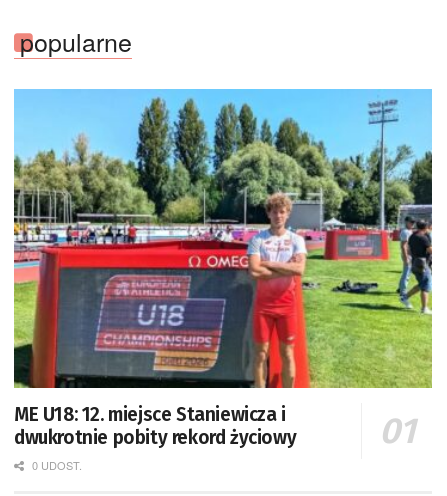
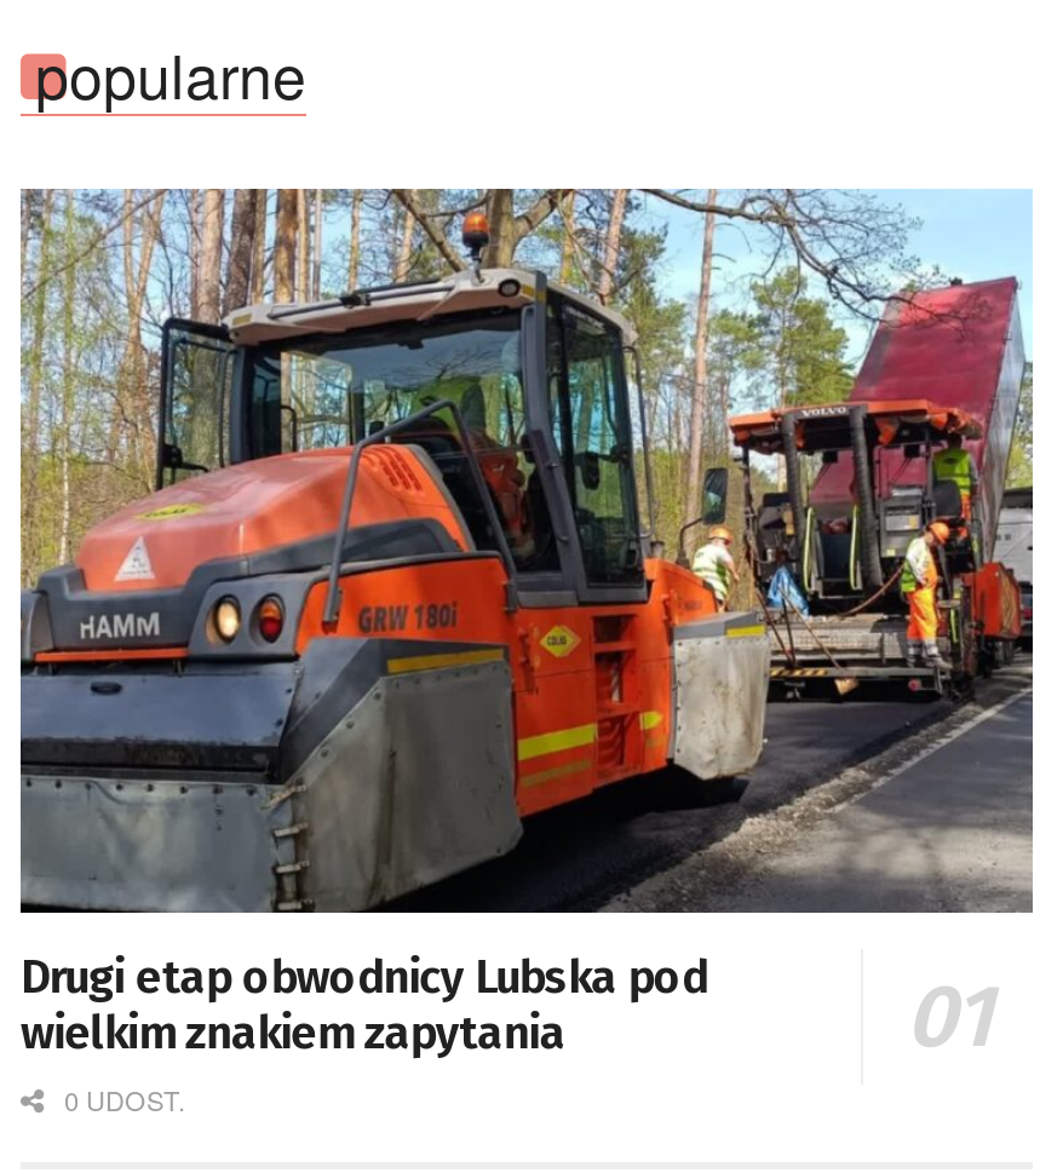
- [image]
- ME U18: 12. miejsce Staniewicza i
- dwukrotnie pobity rekord życiowy
+ [image]
+ Drugi etap obwodnicy Lubska pod
+ wielkim znakiem zapytania
